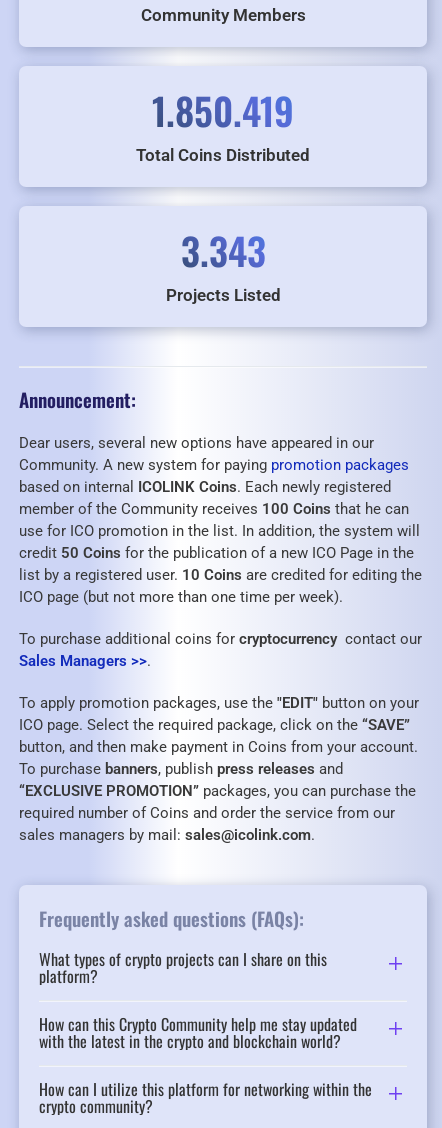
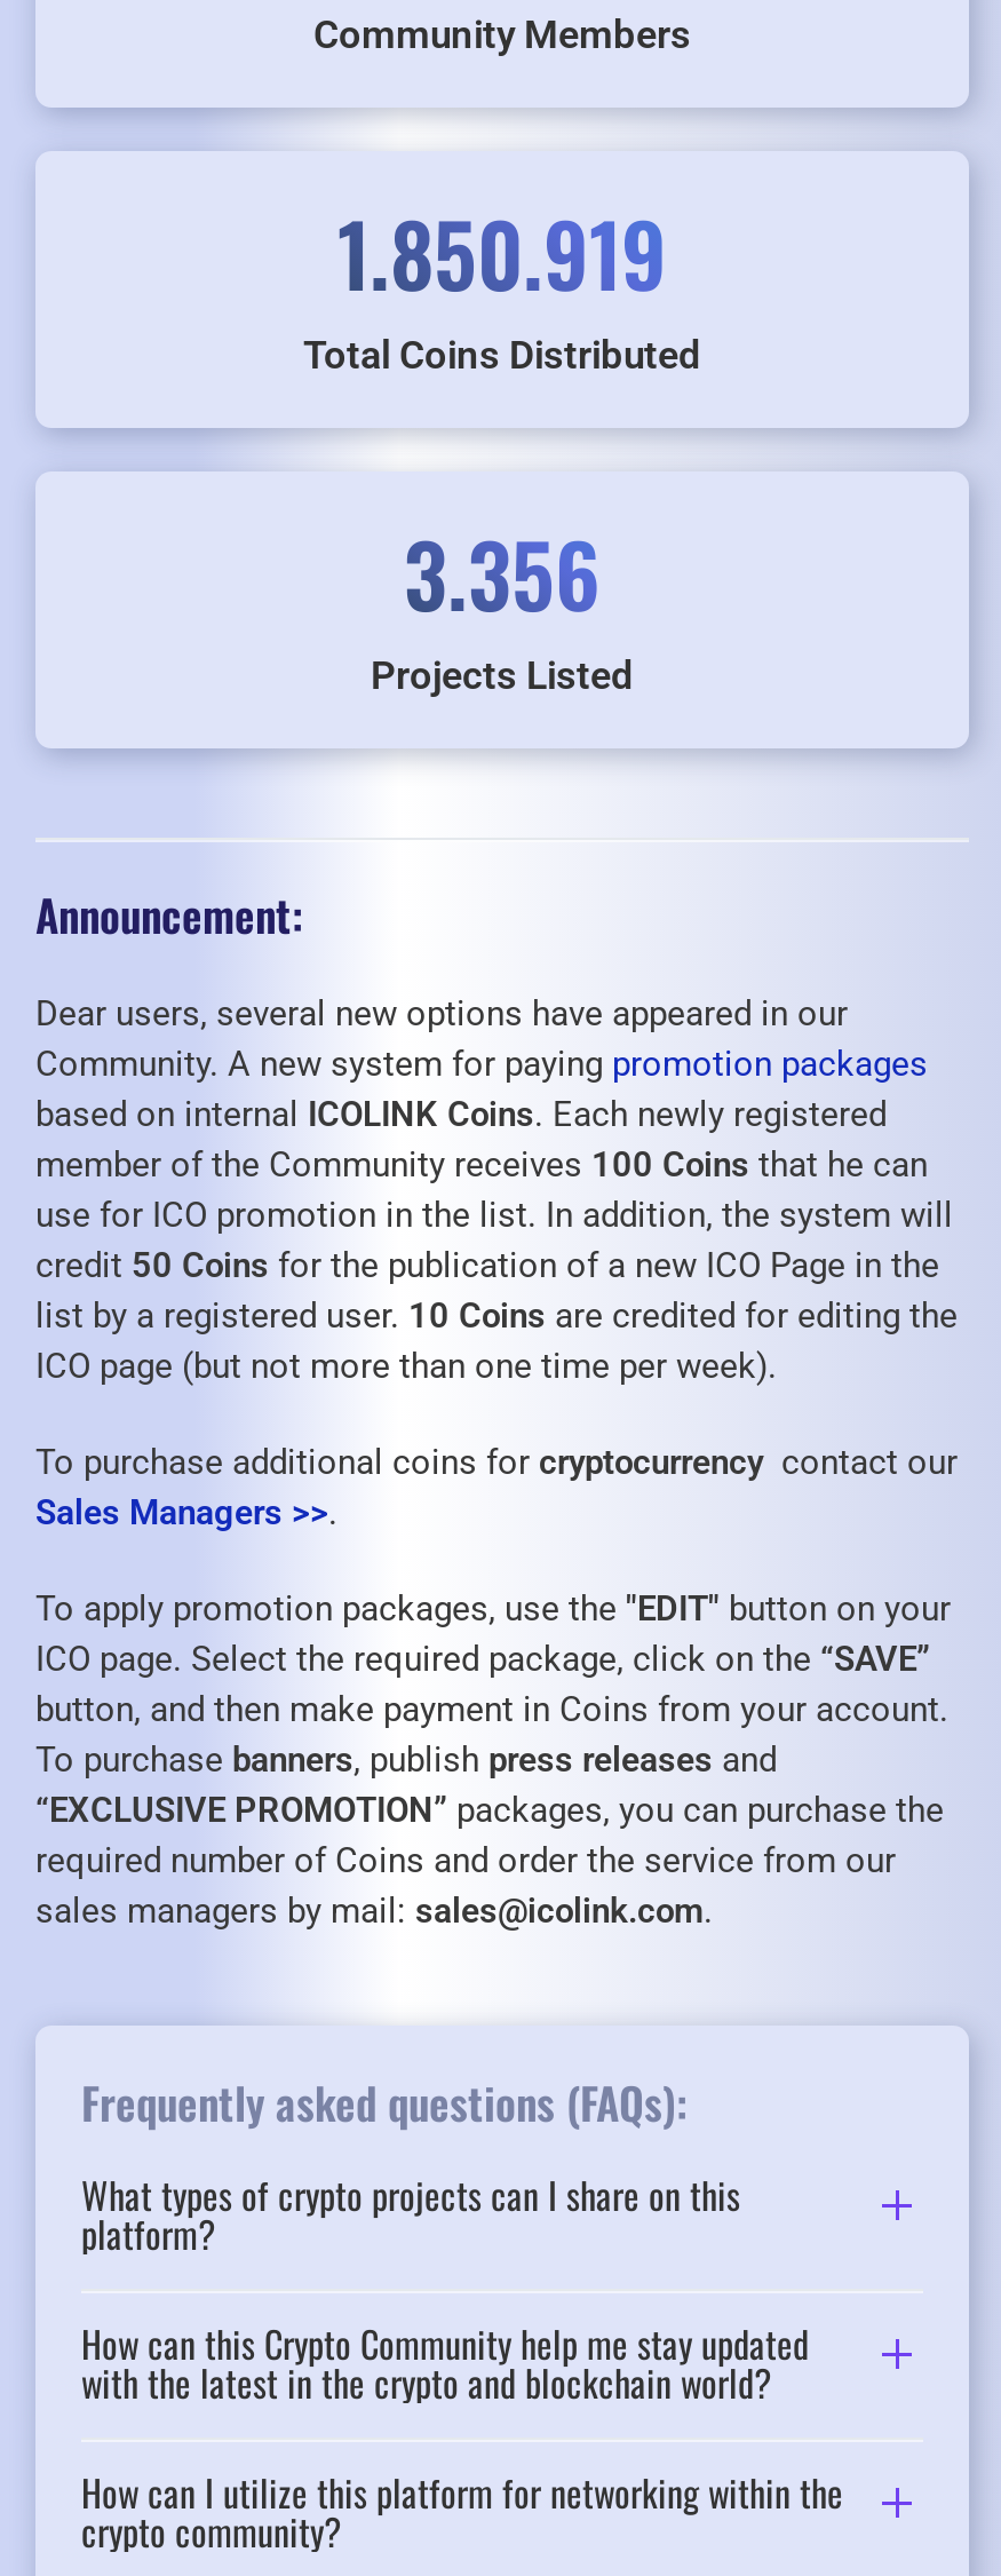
- 1.850.419
+ 1.850.919

- 3.343
+ 3.356
